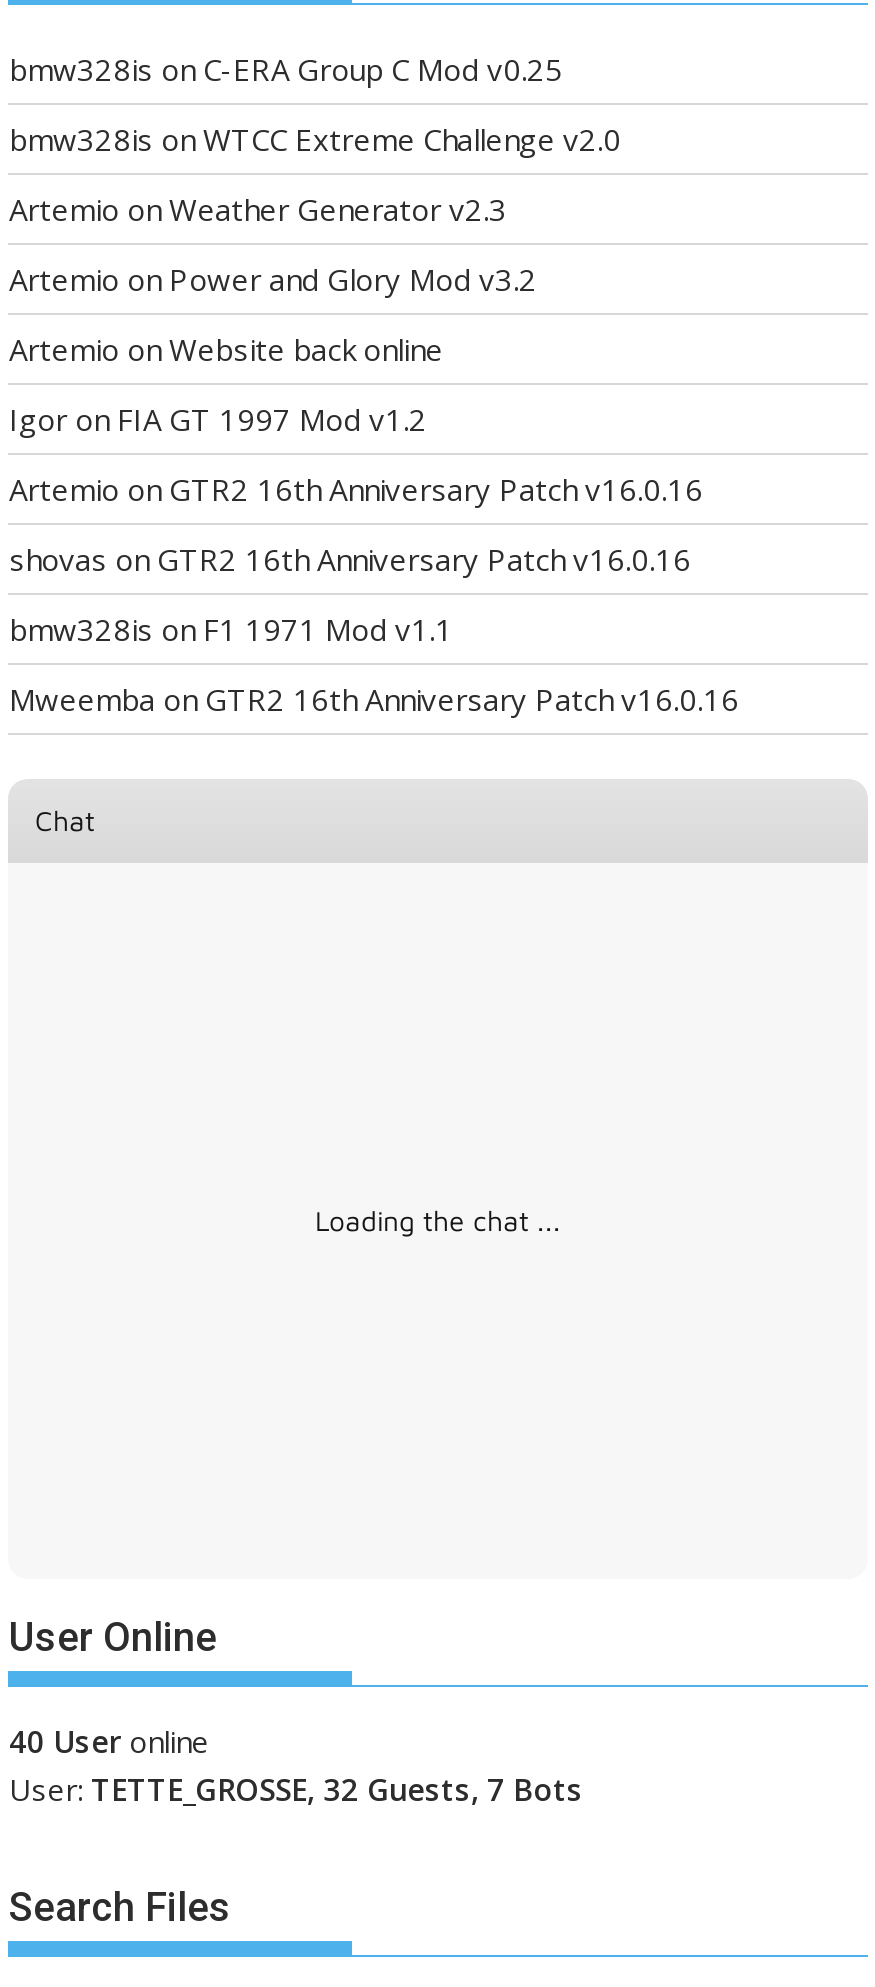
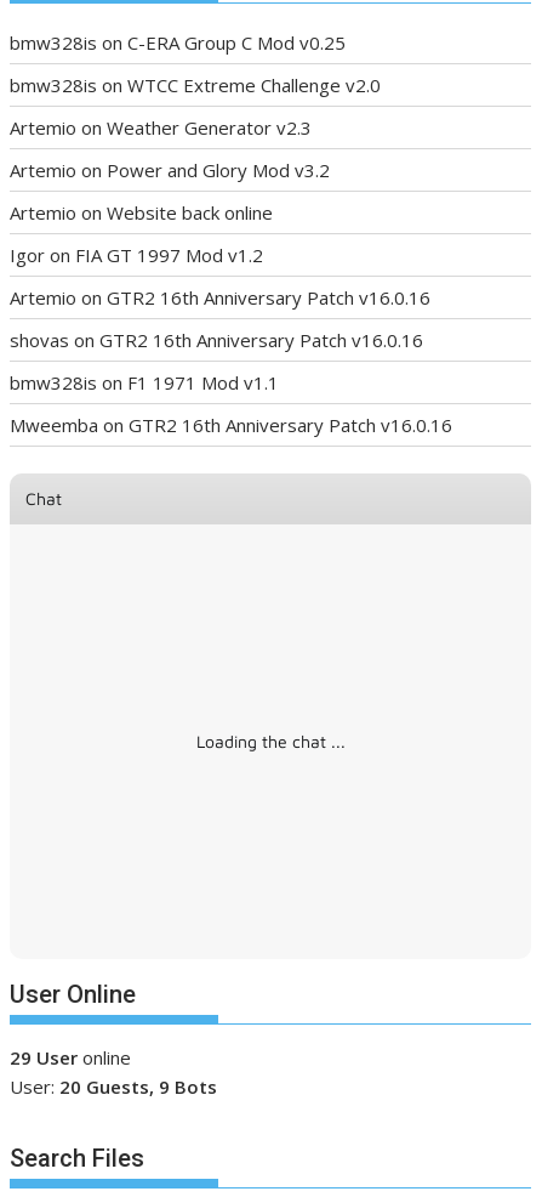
- 40 User online
- User: TETTE_GROSSE, 32 Guests, 7 Bots
+ 29 User online
+ User: 20 Guests, 9 Bots
